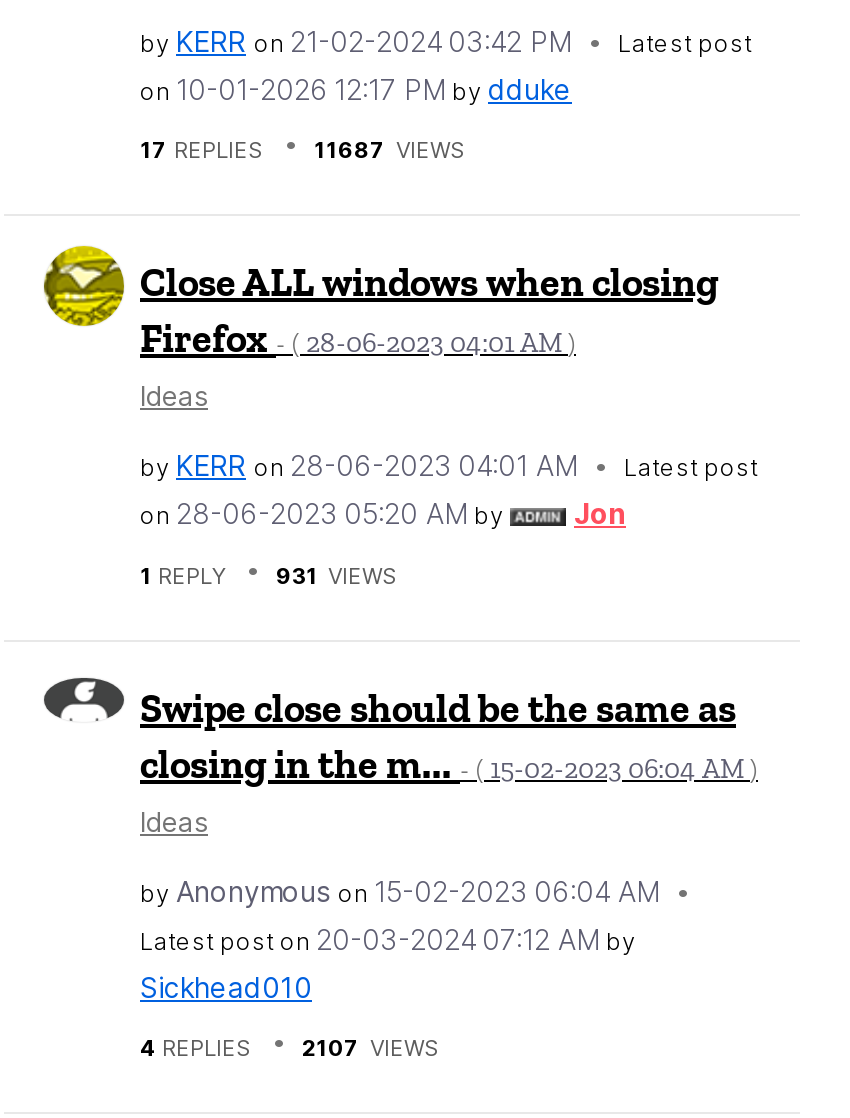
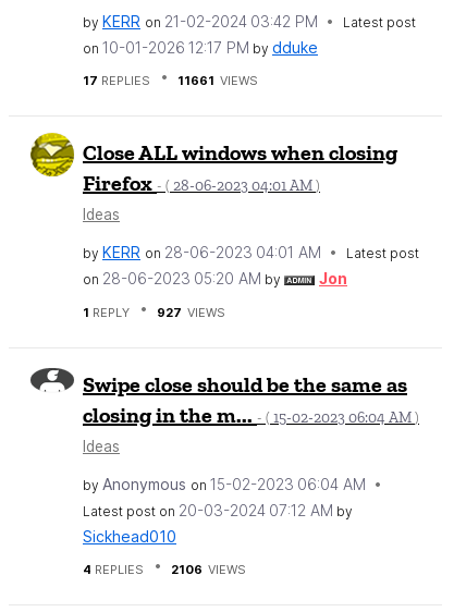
- 17 REPLIES 11687 VIEWS
+ 17 REPLIES 11661 VIEWS

- 1 REPLY 931 VIEWS
+ 1 REPLY 927 VIEWS

- 4 REPLIES 2107 VIEWS
+ 4 REPLIES 2106 VIEWS
